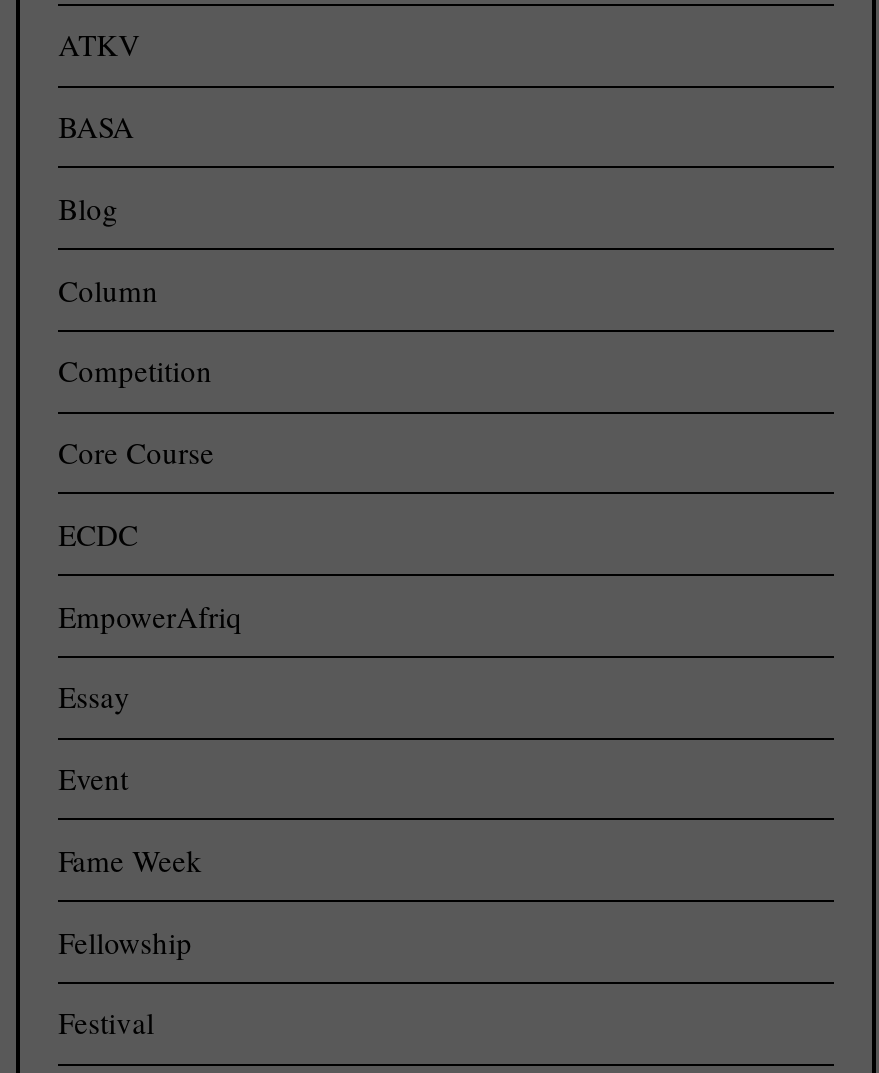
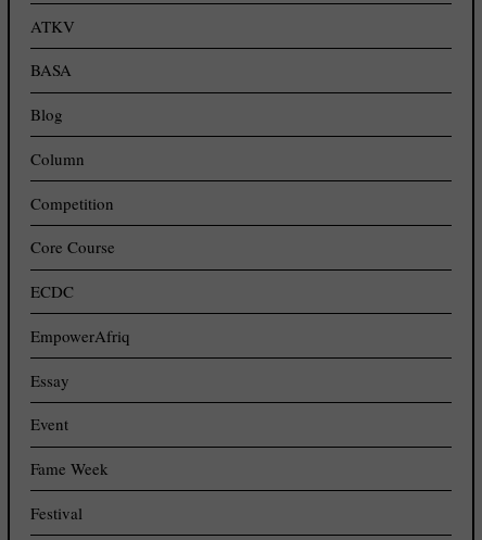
- Fellowship
